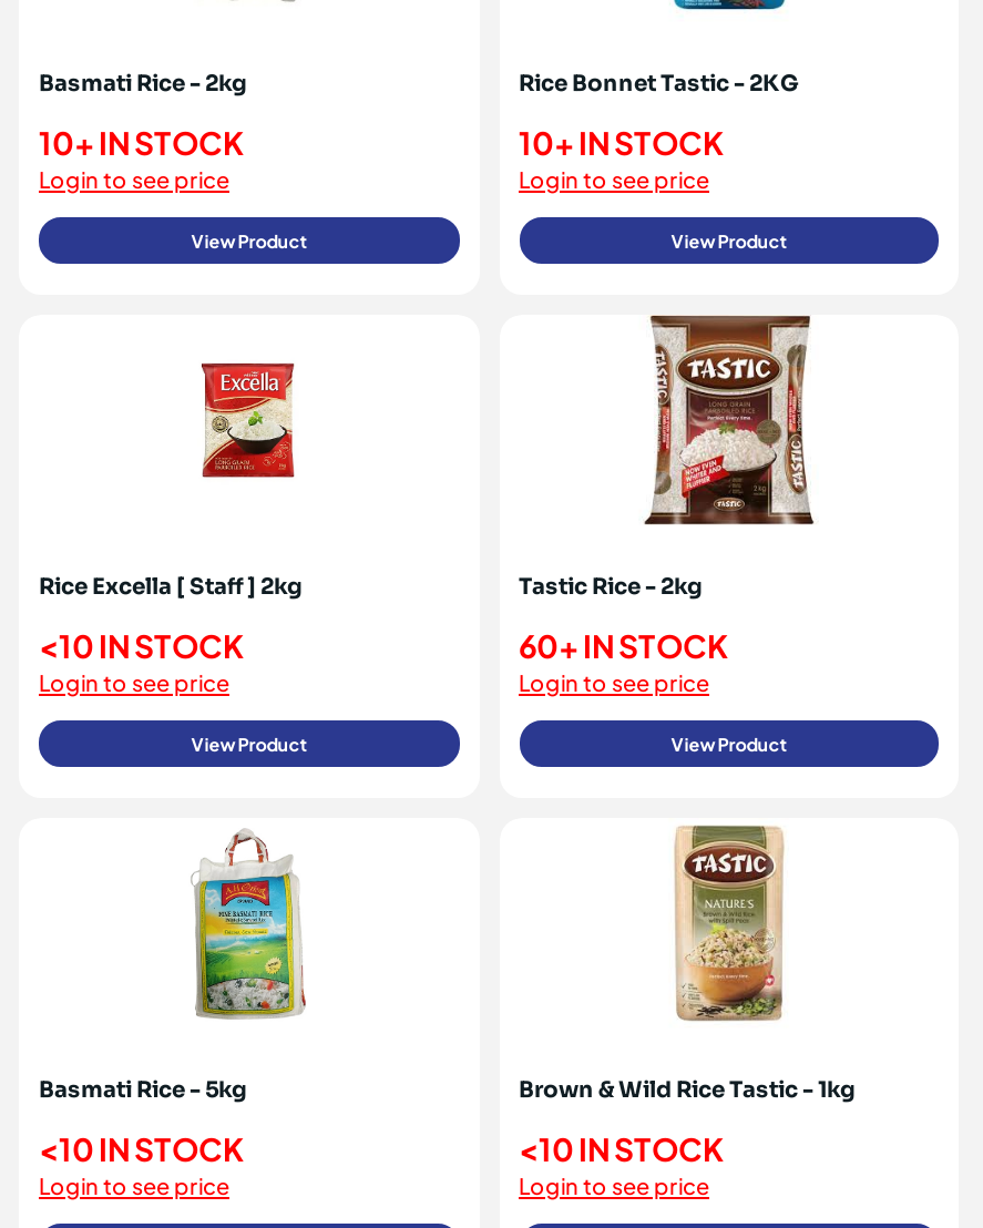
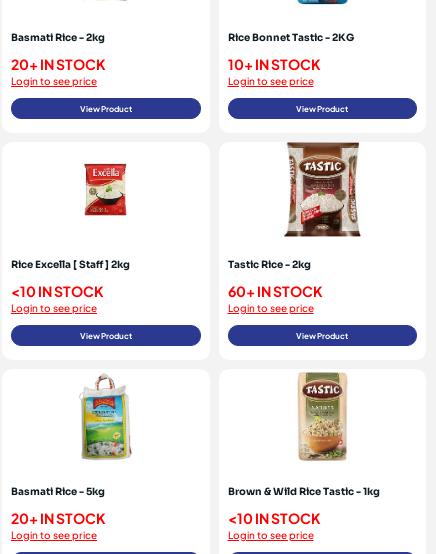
- 10+ IN STOCK
+ 20+ IN STOCK

- <10 IN STOCK
+ 20+ IN STOCK
